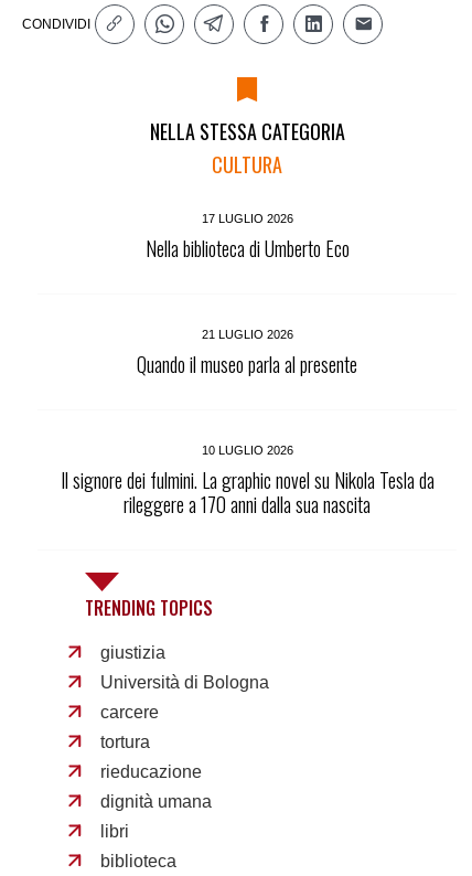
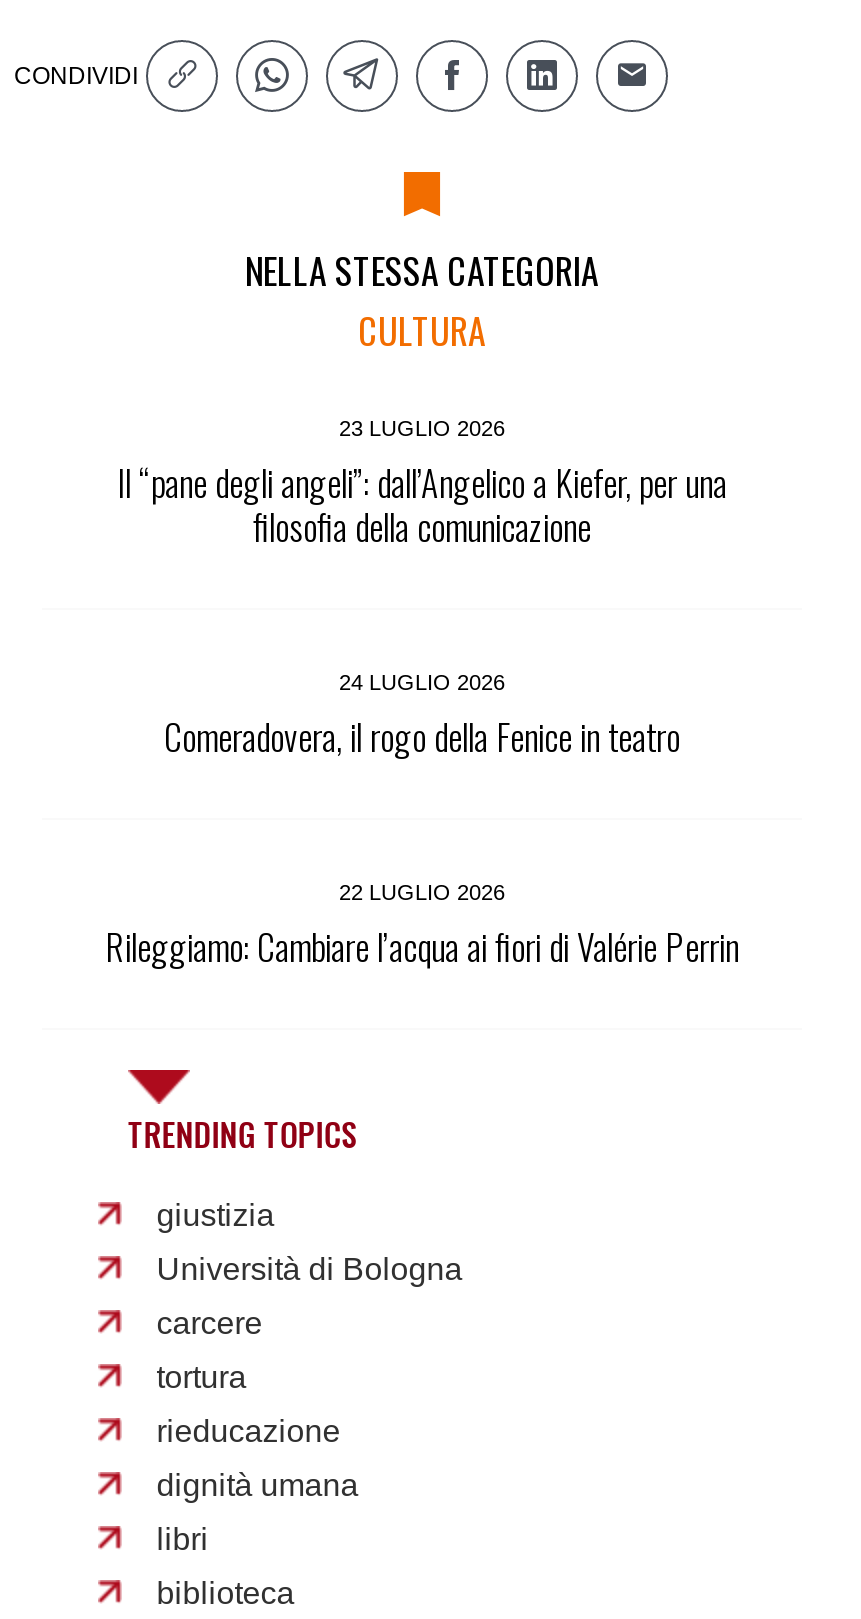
- 17 LUGLIO 2026
- Nella biblioteca di Umberto Eco
+ 23 LUGLIO 2026
+ Il “pane degli angeli”: dall’Angelico a Kiefer, per una
+ filosofia della comunicazione

- 21 LUGLIO 2026
- Quando il museo parla al presente
+ 24 LUGLIO 2026
+ Comeradovera, il rogo della Fenice in teatro

- 10 LUGLIO 2026
- Il signore dei fulmini. La graphic novel su Nikola Tesla da
- rileggere a 170 anni dalla sua nascita
+ 22 LUGLIO 2026
+ Rileggiamo: Cambiare l’acqua ai fiori di Valérie Perrin
